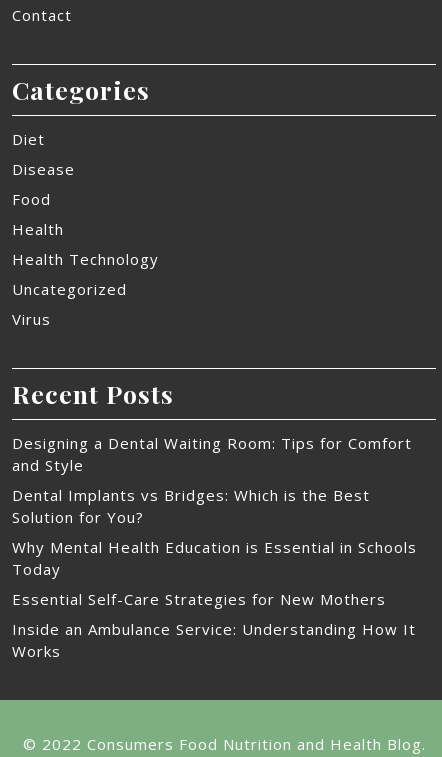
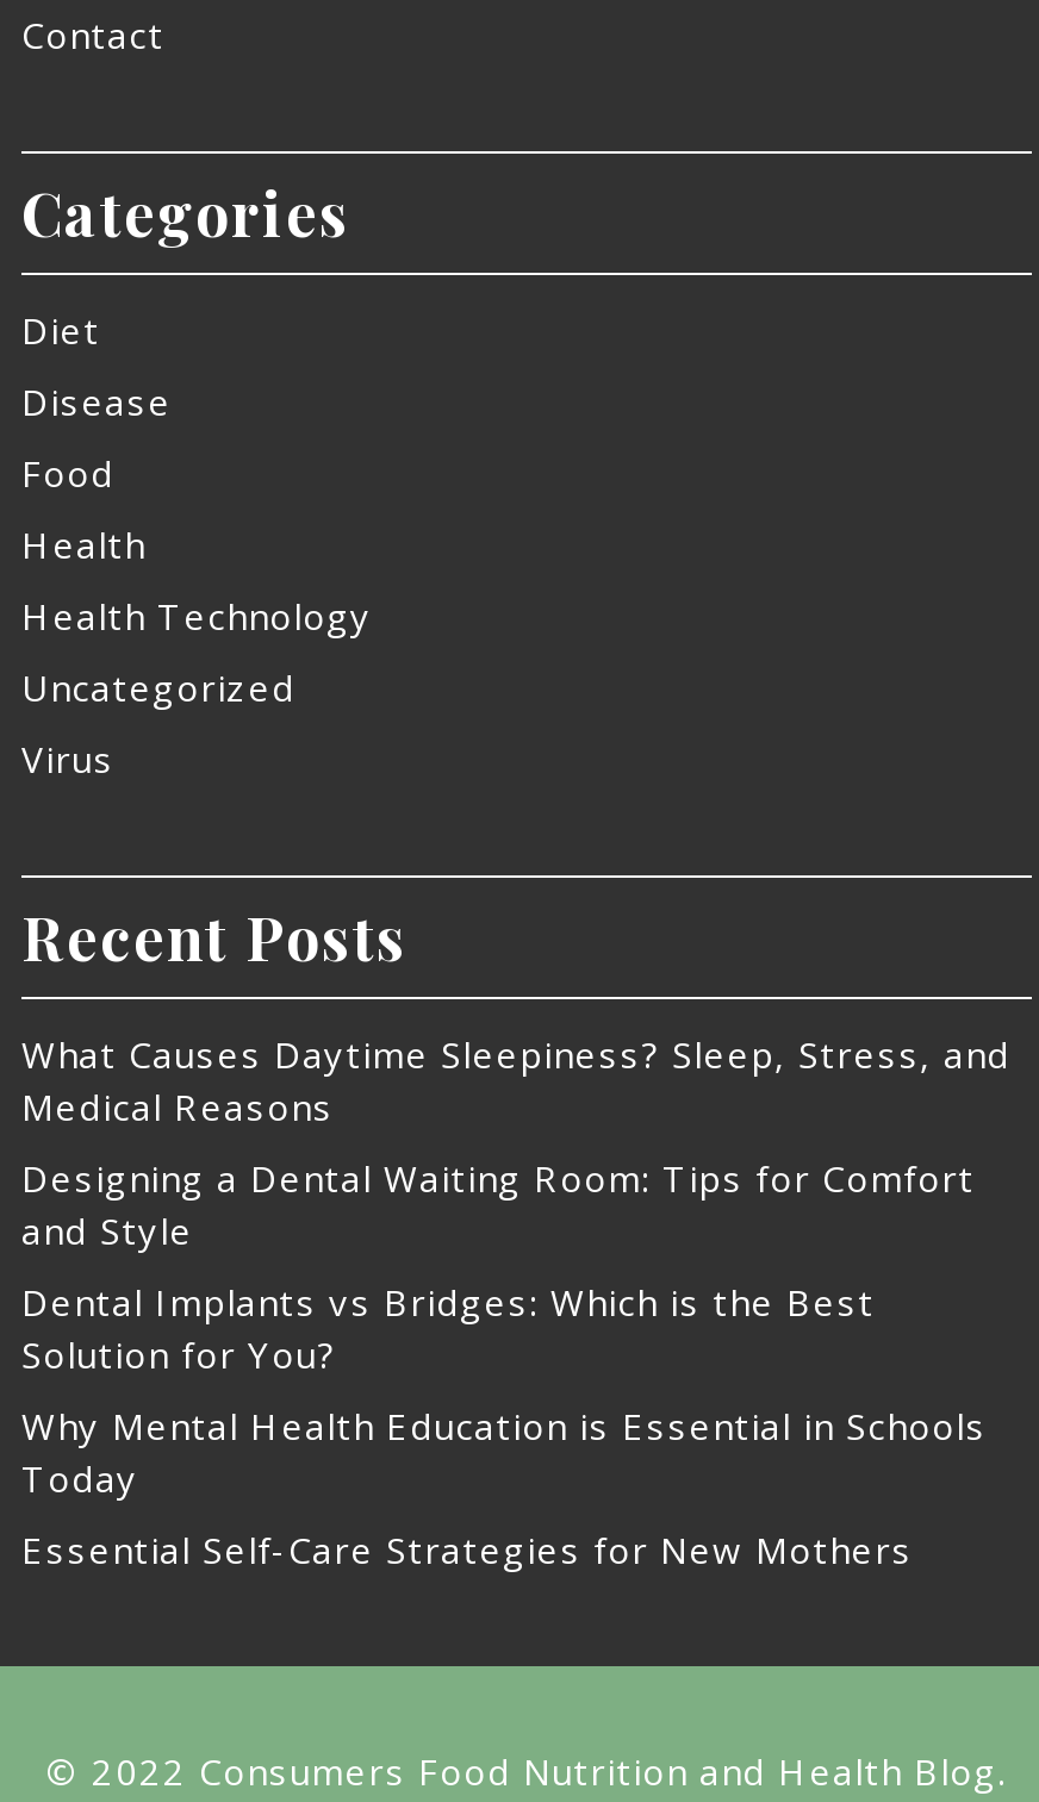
+ What Causes Daytime Sleepiness? Sleep, Stress, and
+ Medical Reasons

moved down: Designing a Dental Waiting Room: Tips for Comfort | and Style | Dental Implants vs Bridges: Which is the Best | Solution for You? | Why Mental Health Education is Essential in Schools | Today | Essential Self-Care Strategies for New Mothers

- Inside an Ambulance Service: Understanding How It
- Works
